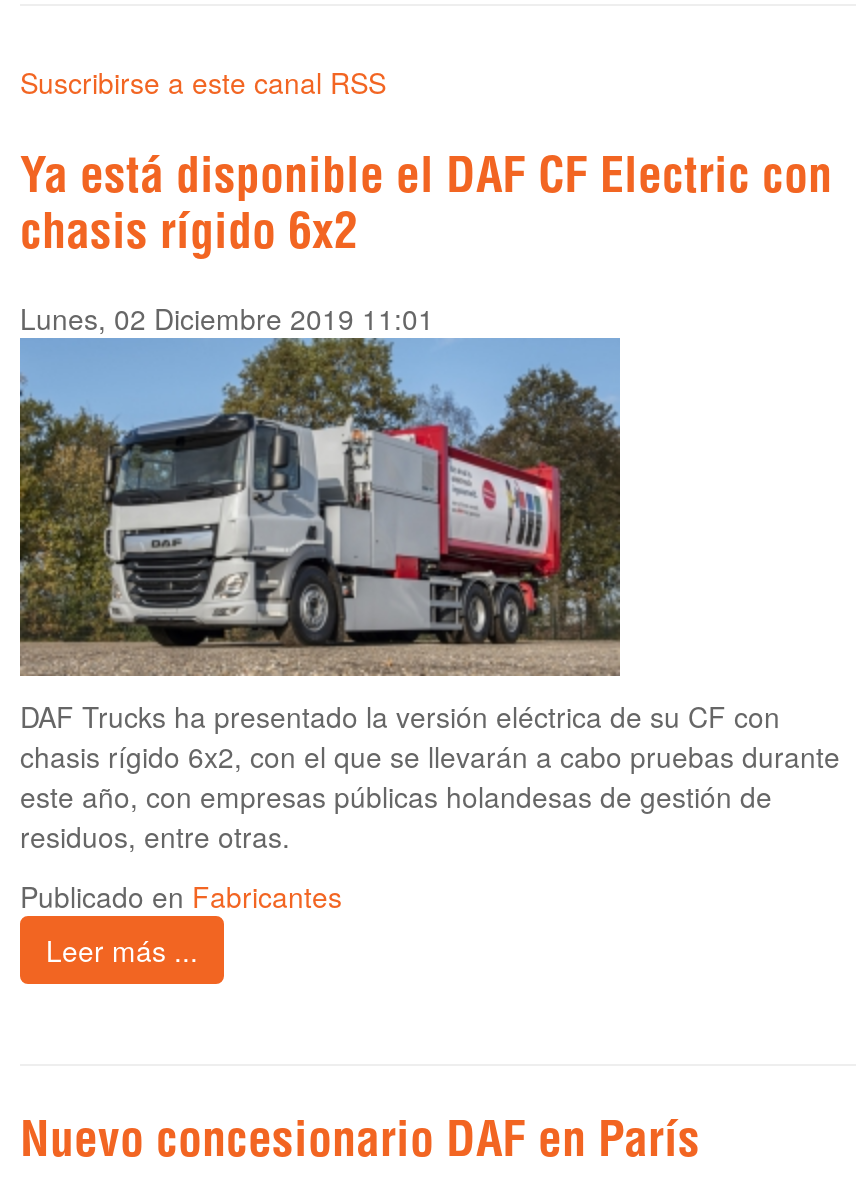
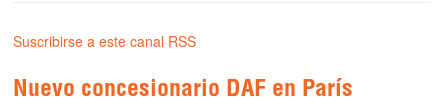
- [image]
- Ya está disponible el DAF CF Electric con
- chasis rígido 6x2
- Lunes, 02 Diciembre 2019 11:01

- DAF Trucks ha presentado la versión eléctrica de su CF con
- chasis rígido 6x2, con el que se llevarán a cabo pruebas durante
- este año, con empresas públicas holandesas de gestión de
- residuos, entre otras.
- Publicado en Fabricantes
- Leer más ...
